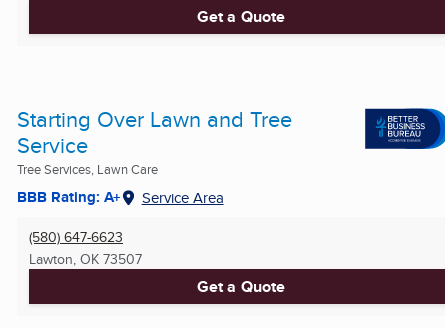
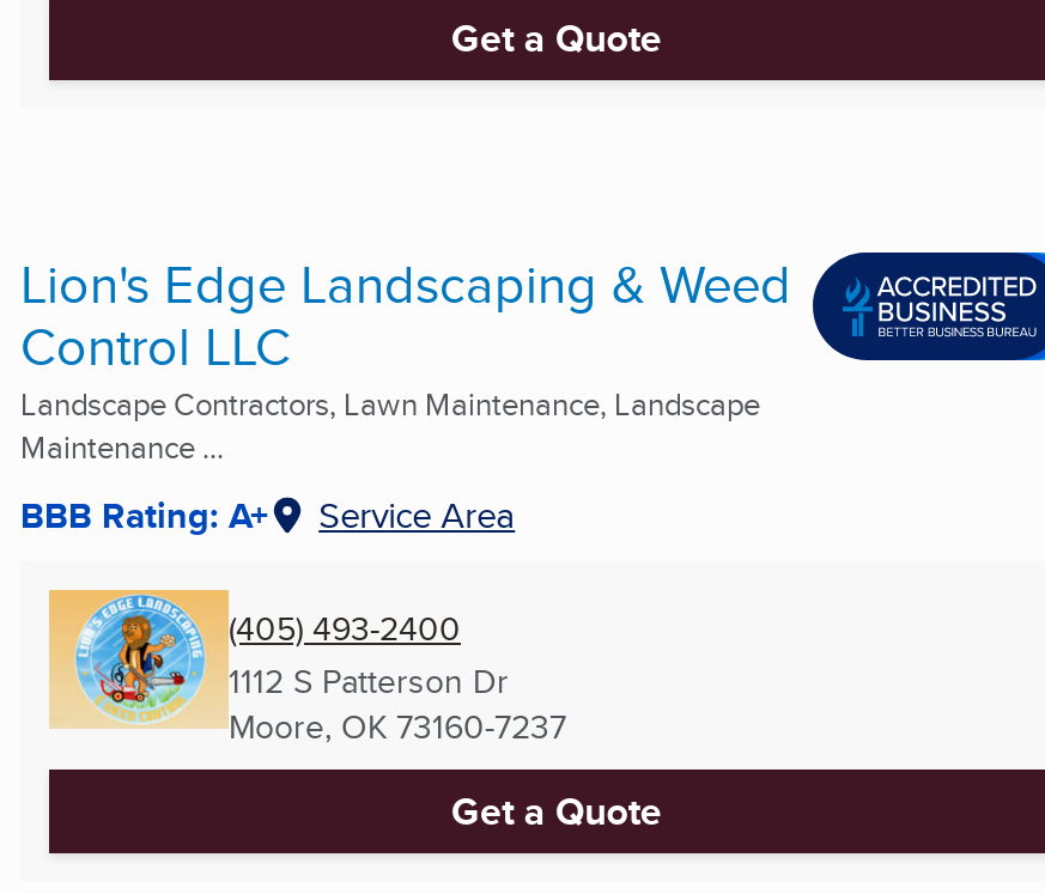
- Starting Over Lawn and Tree
- Service
- Tree Services, Lawn Care
+ Lion's Edge Landscaping & Weed
+ Control LLC
+ Landscape Contractors, Lawn Maintenance, Landscape
+ Maintenance ...

- [image]
+ [image]

- (580) 647-6623
- Lawton, OK 73507
+ (405) 493-2400
+ 1112 S Patterson Dr
+ Moore, OK 73160-7237
